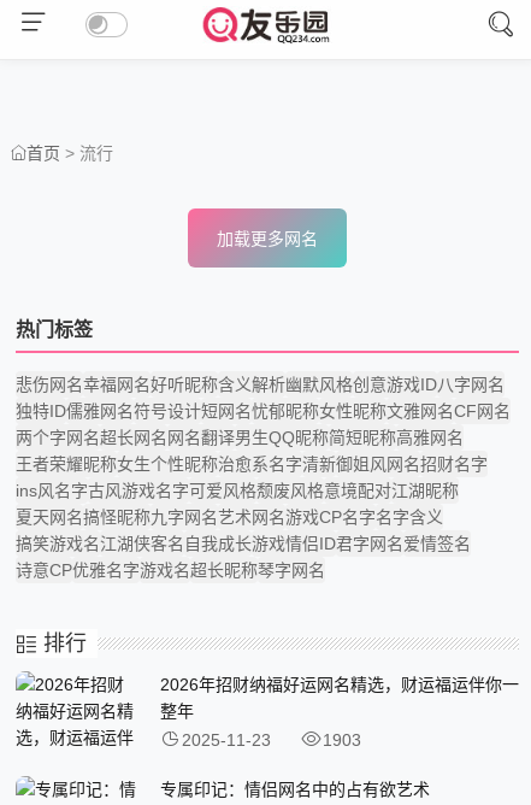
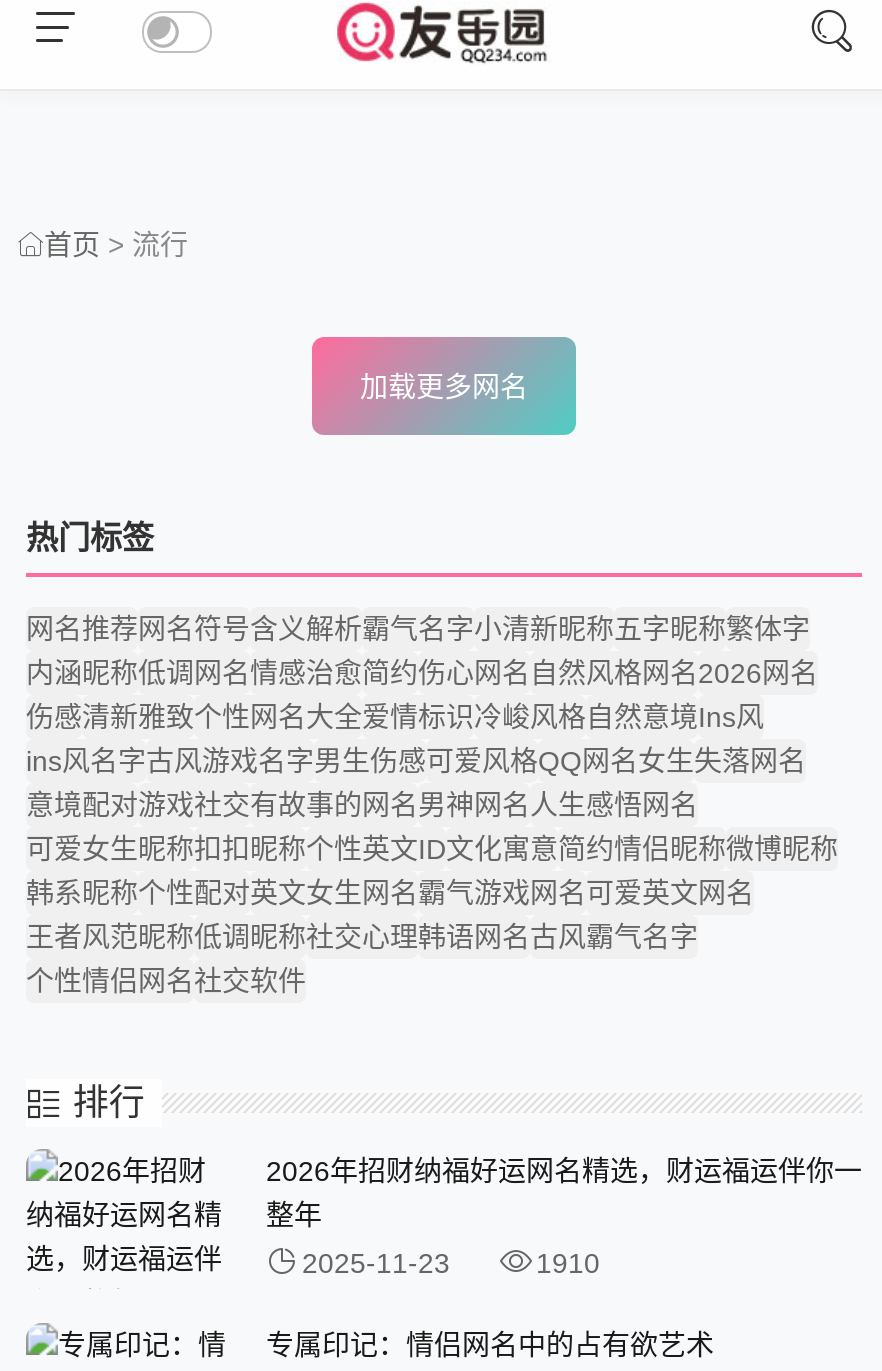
- 悲伤网名幸福网名好听昵称含义解析幽默风格创意游戏ID八字网名
- 独特ID儒雅网名符号设计短网名忧郁昵称女性昵称文雅网名CF网名
- 两个字网名超长网名网名翻译男生QQ昵称简短昵称高雅网名
- 王者荣耀昵称女生个性昵称治愈系名字清新御姐风网名招财名字
- ins风名字古风游戏名字可爱风格颓废风格意境配对江湖昵称
- 夏天网名搞怪昵称九字网名艺术网名游戏CP名字名字含义
- 搞笑游戏名江湖侠客名自我成长游戏情侣ID君字网名爱情签名
- 诗意CP优雅名字游戏名超长昵称琴字网名
+ 网名推荐网名符号含义解析霸气名字小清新昵称五字昵称繁体字
+ 内涵昵称低调网名情感治愈简约伤心网名自然风格网名2026网名
+ 伤感清新雅致个性网名大全爱情标识冷峻风格自然意境Ins风
+ ins风名字古风游戏名字男生伤感可爱风格QQ网名女生失落网名
+ 意境配对游戏社交有故事的网名男神网名人生感悟网名
+ 可爱女生昵称扣扣昵称个性英文ID文化寓意简约情侣昵称微博昵称
+ 韩系昵称个性配对英文女生网名霸气游戏网名可爱英文网名
+ 王者风范昵称低调昵称社交心理韩语网名古风霸气名字
+ 个性情侣网名社交软件

- 1903
+ 1910
